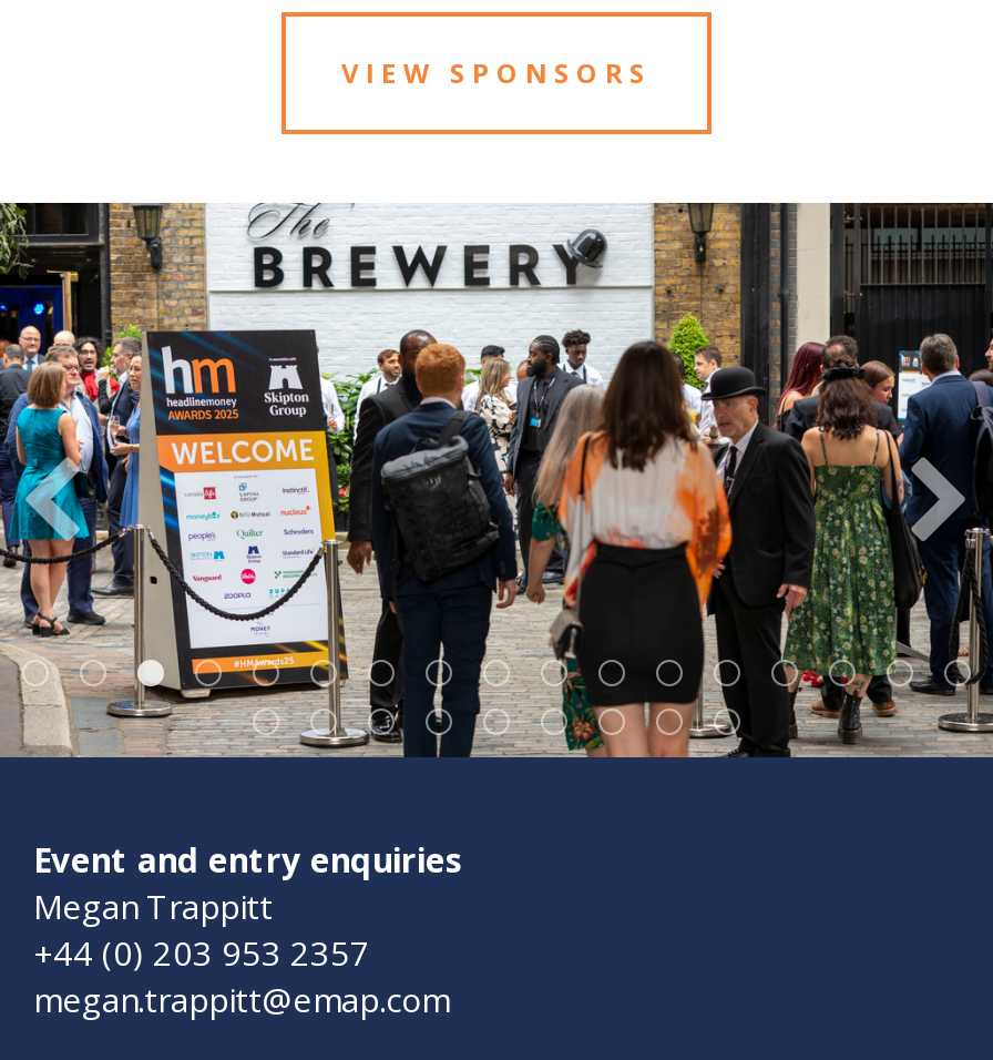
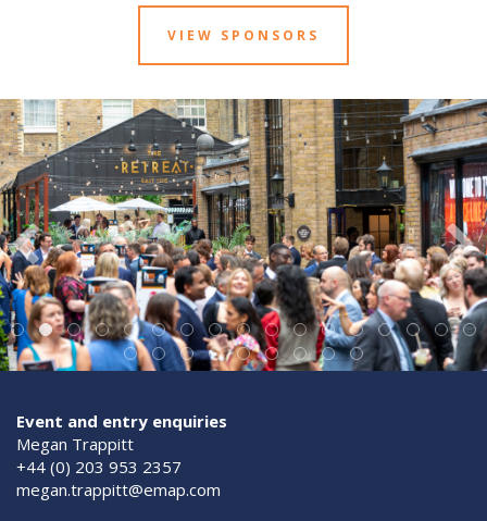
- [image]
+ [image]
